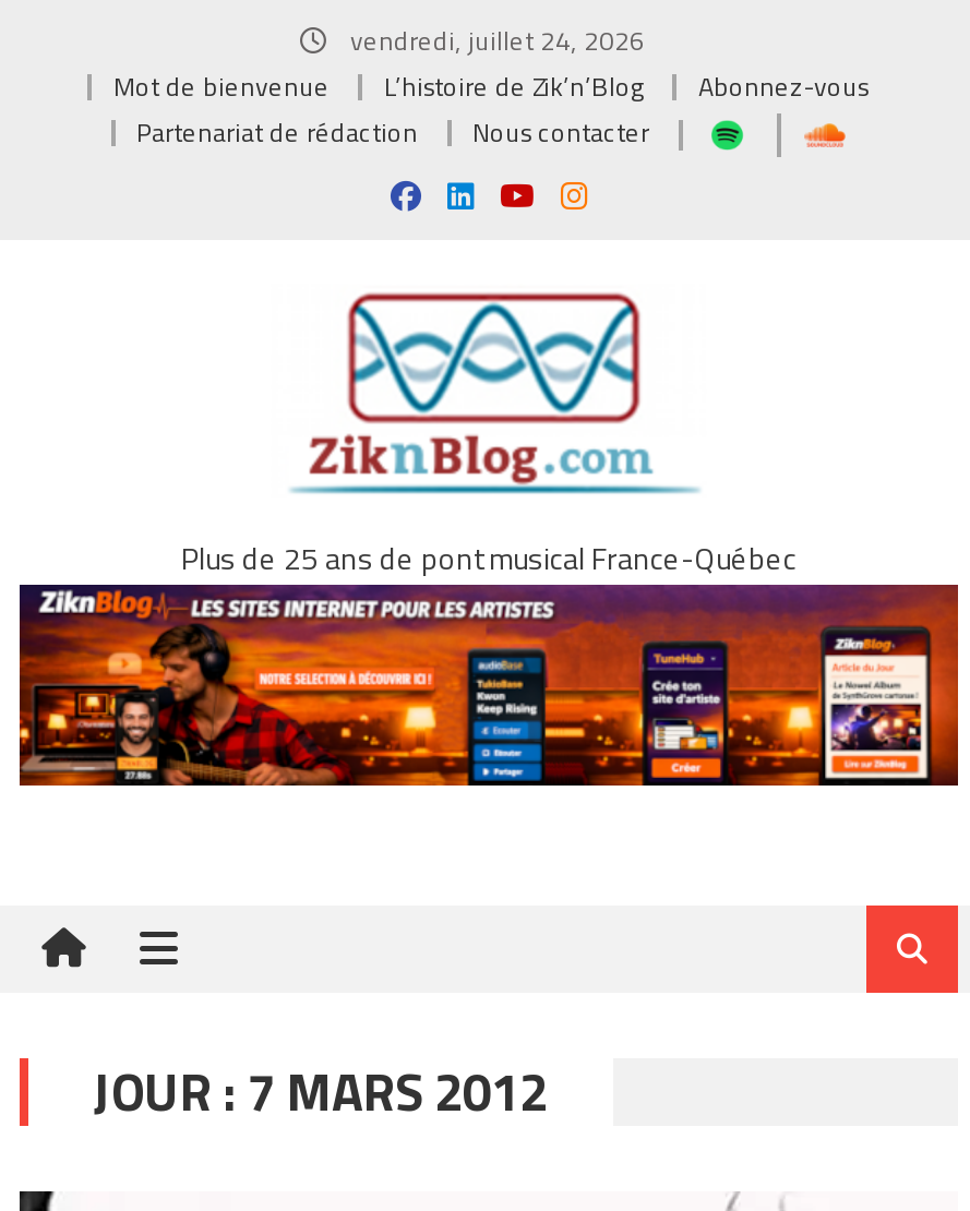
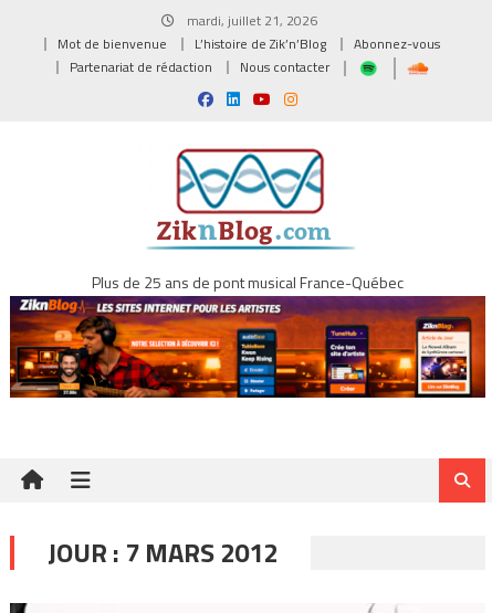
- vendredi, juillet 24, 2026
+ mardi, juillet 21, 2026
